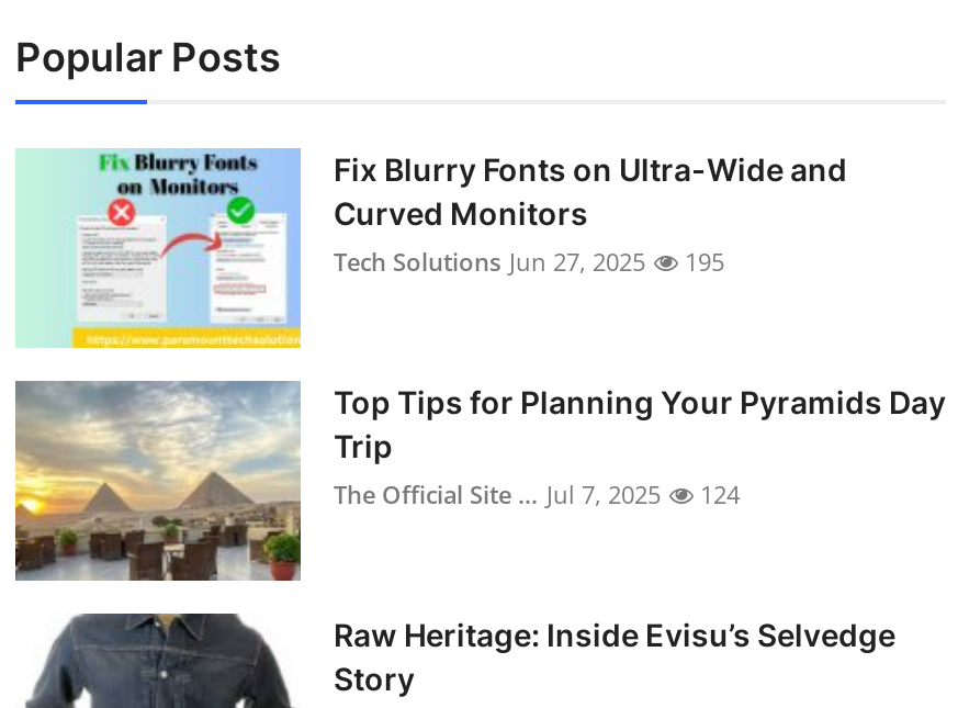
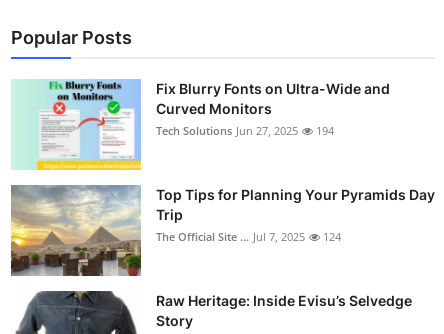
- Tech Solutions Jun 27, 2025 195
+ Tech Solutions Jun 27, 2025 194
